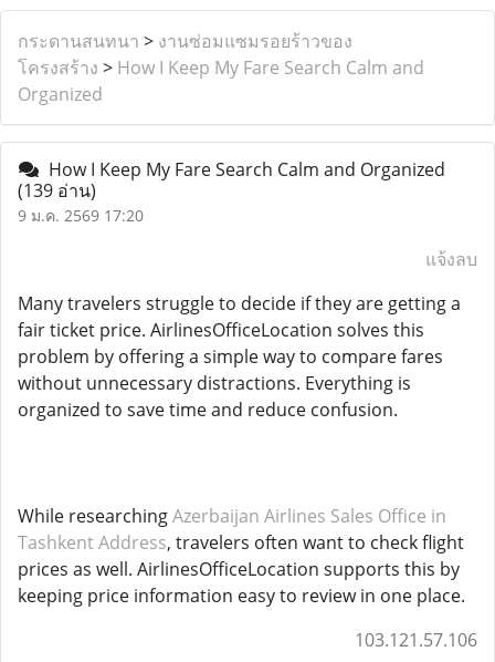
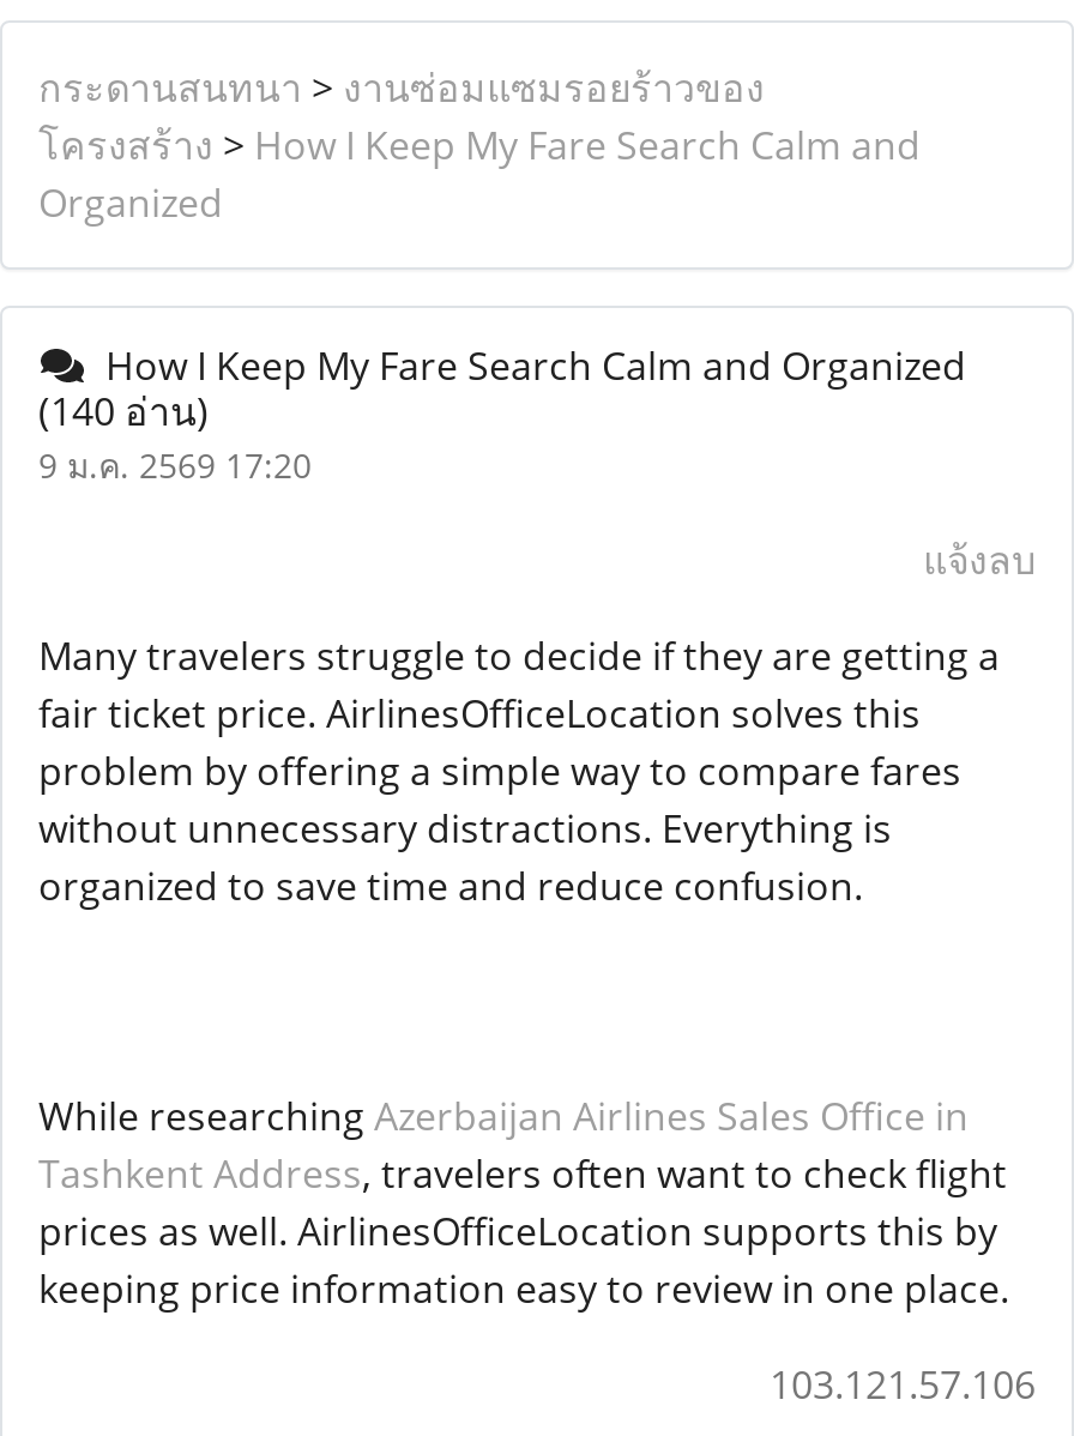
- (139 อ่าน)
+ (140 อ่าน)
